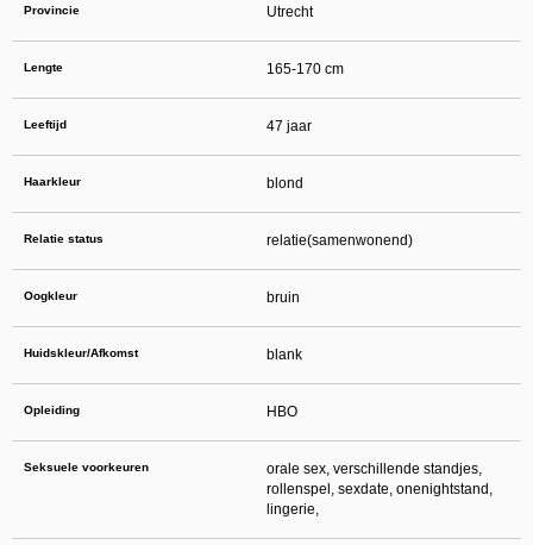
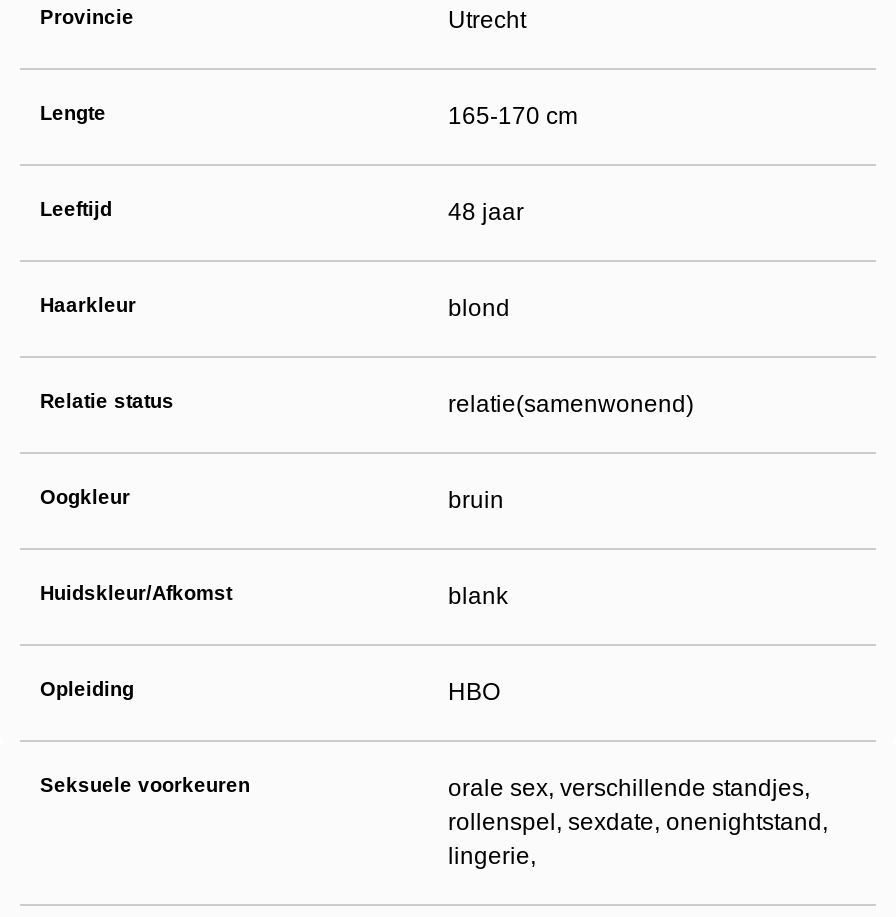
- 47 jaar
+ 48 jaar
